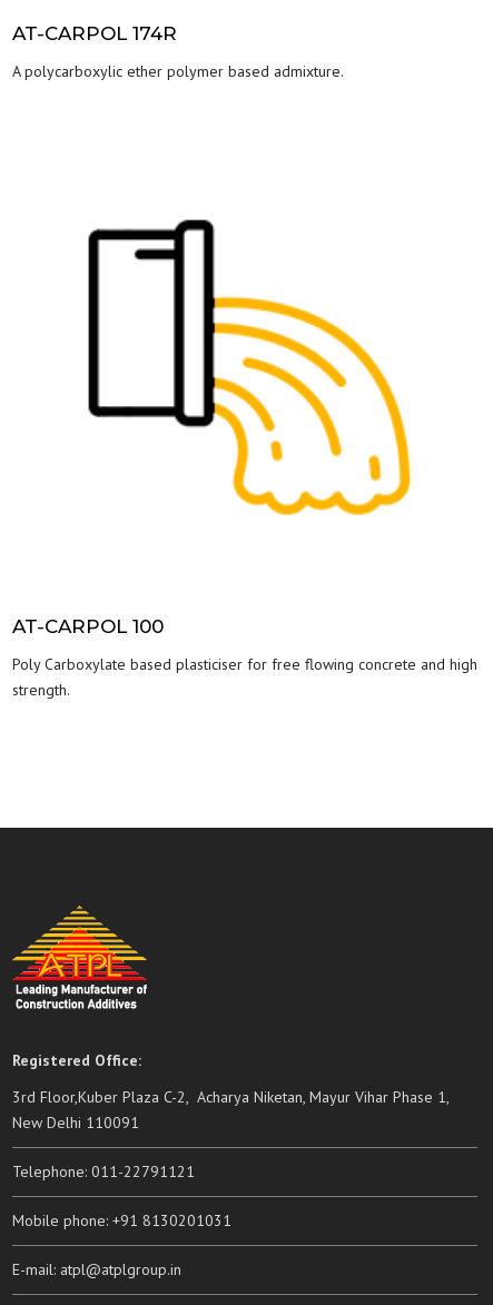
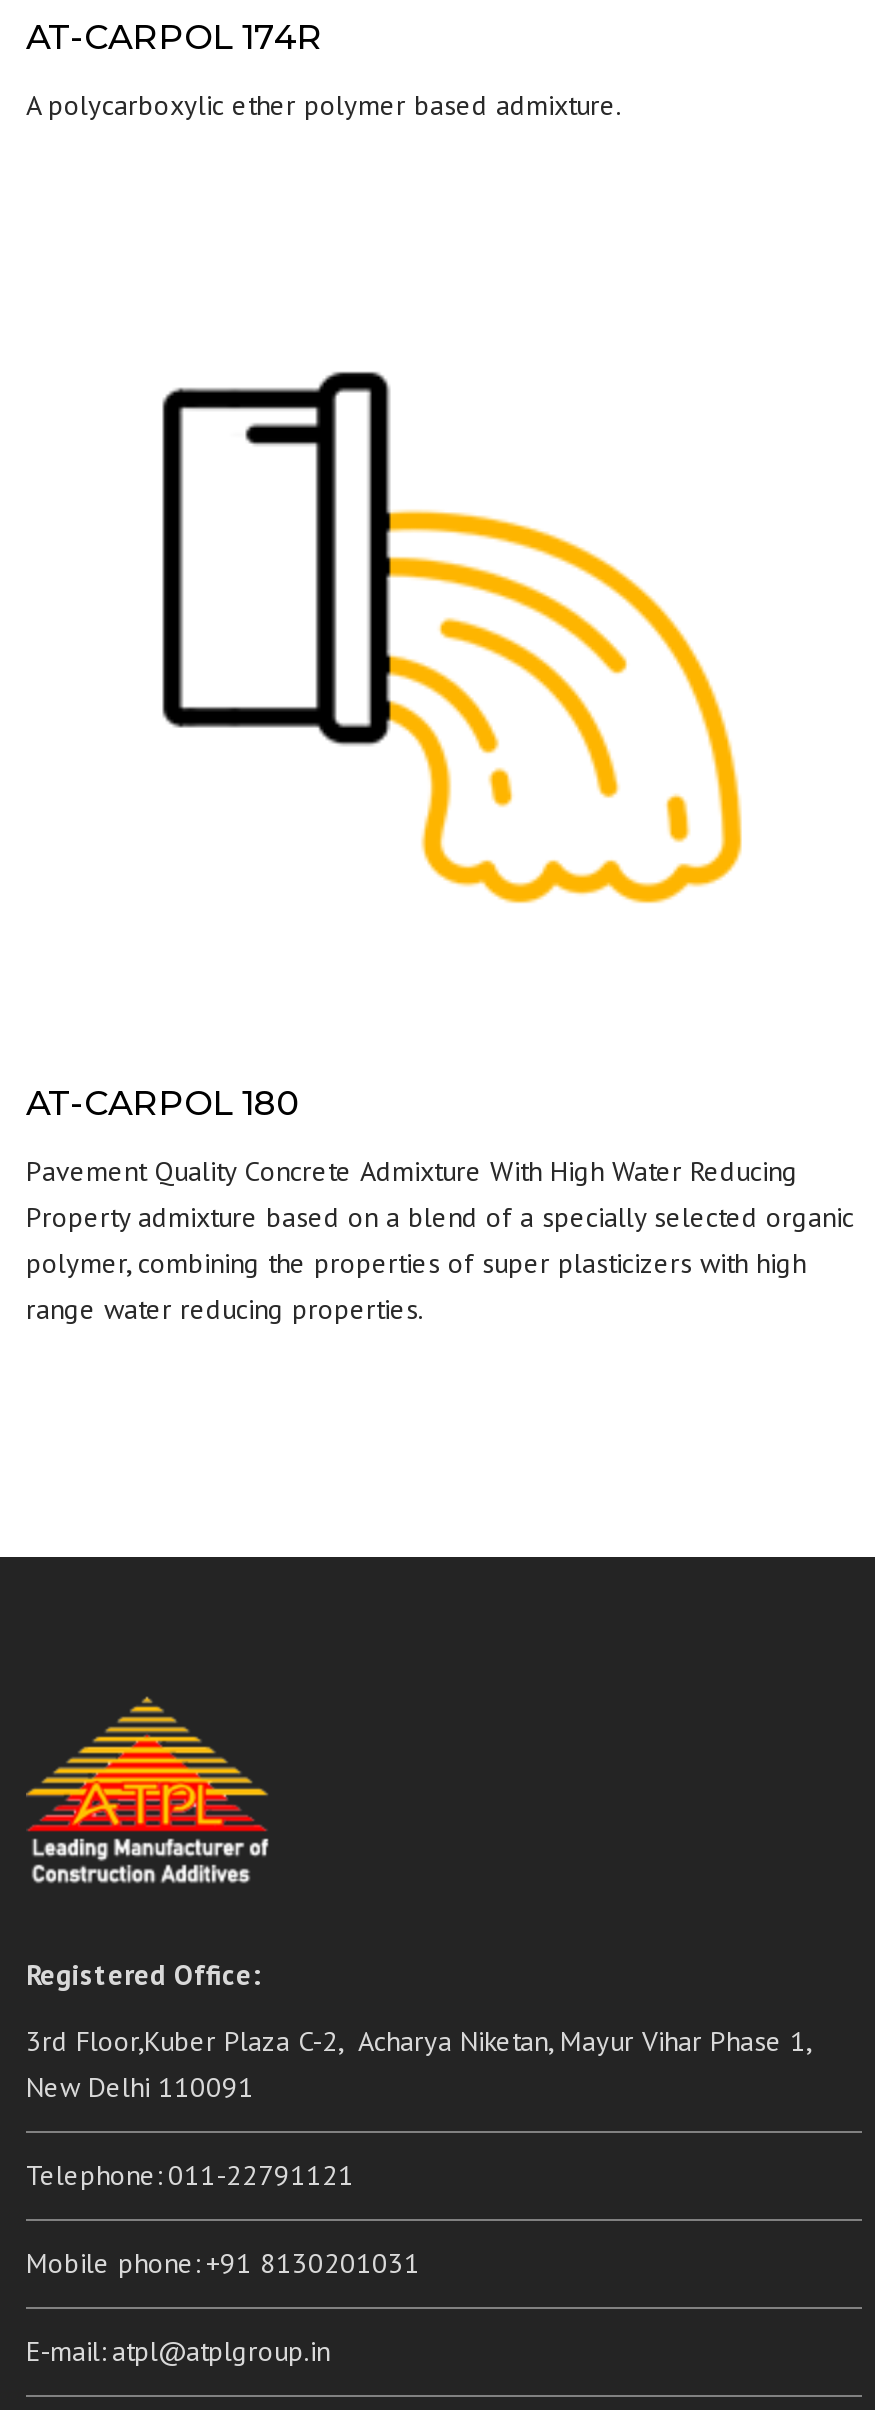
- AT-CARPOL 100
+ AT-CARPOL 180

- Poly Carboxylate based plasticiser for free flowing concrete and high
- strength.
+ Pavement Quality Concrete Admixture With High Water Reducing
+ Property admixture based on a blend of a specially selected organic
+ polymer, combining the properties of super plasticizers with high
+ range water reducing properties.
